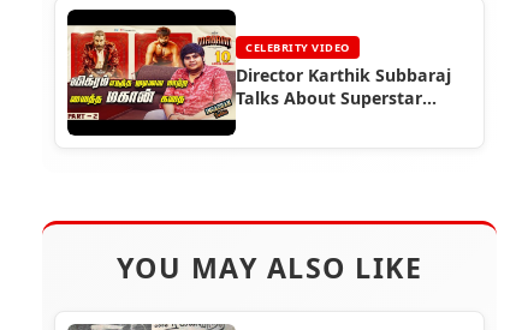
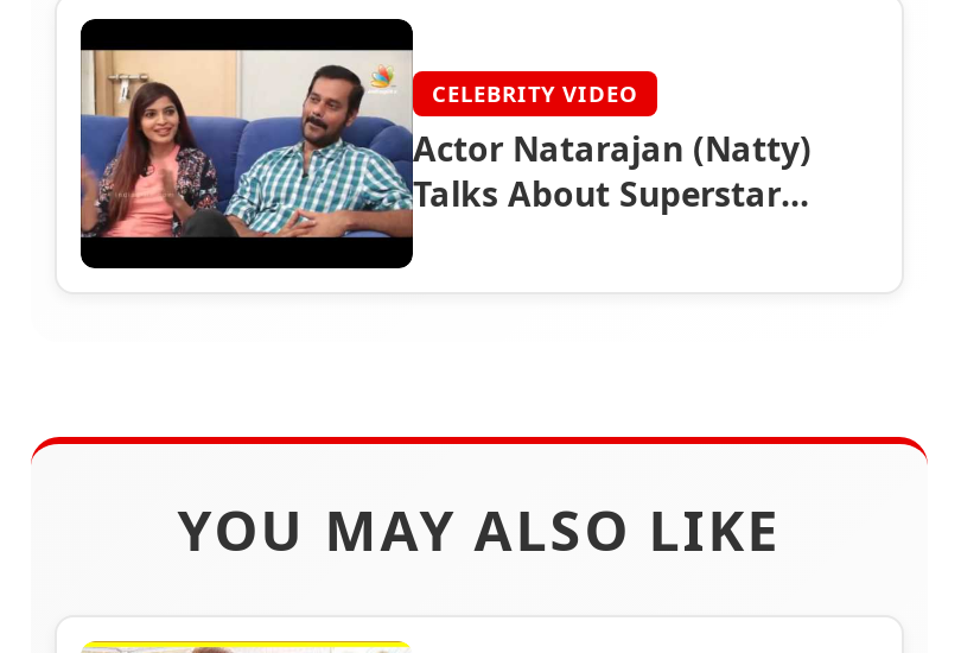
- [image]
- Director Karthik Subbaraj
+ [image]
+ Actor Natarajan (Natty)
